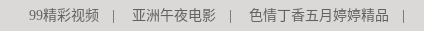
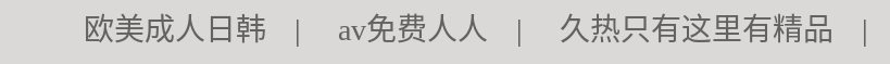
- 99精彩视频
+ 欧美成人日韩

- 亚洲午夜电影
+ av免费人人

- 色情丁香五月婷婷精品
+ 久热只有这里有精品
